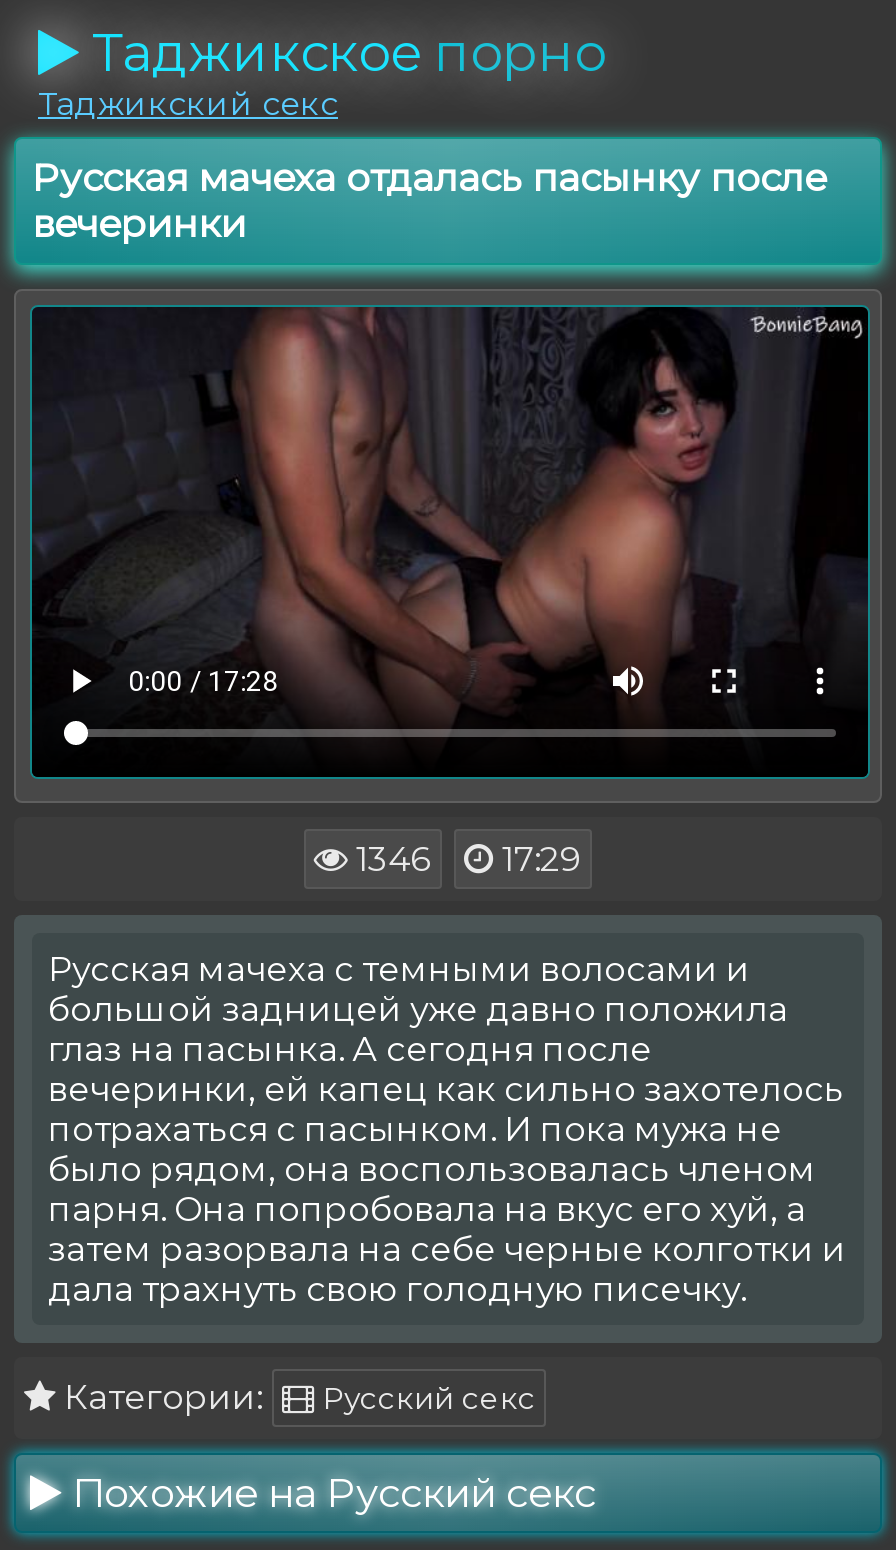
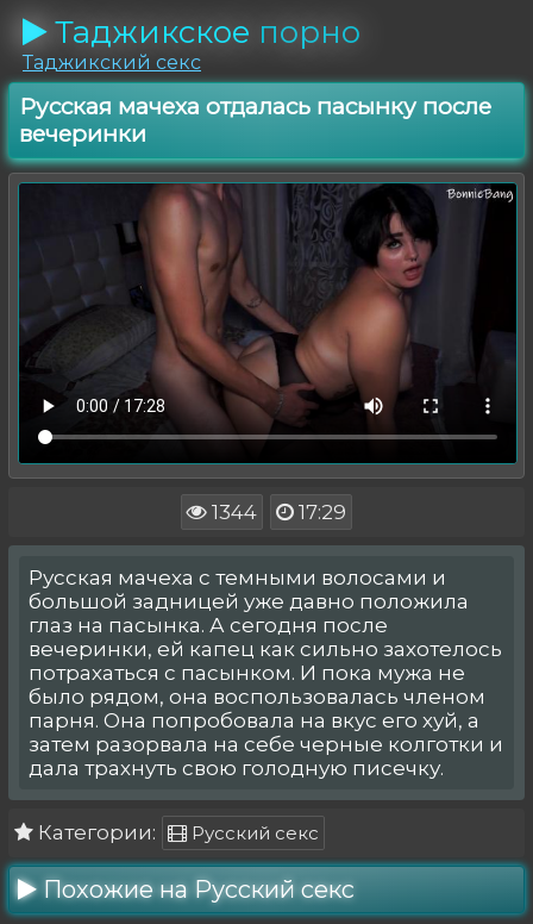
- 1346 17:29
+ 1344 17:29
